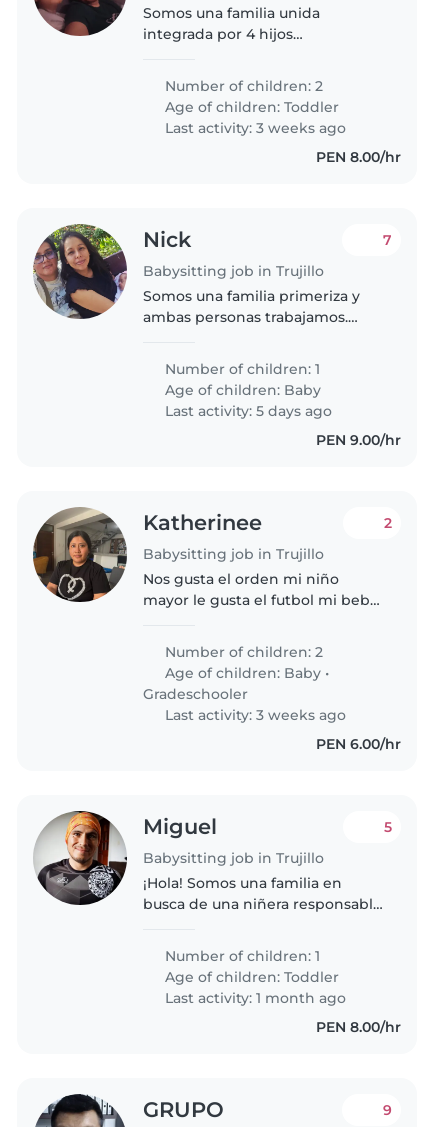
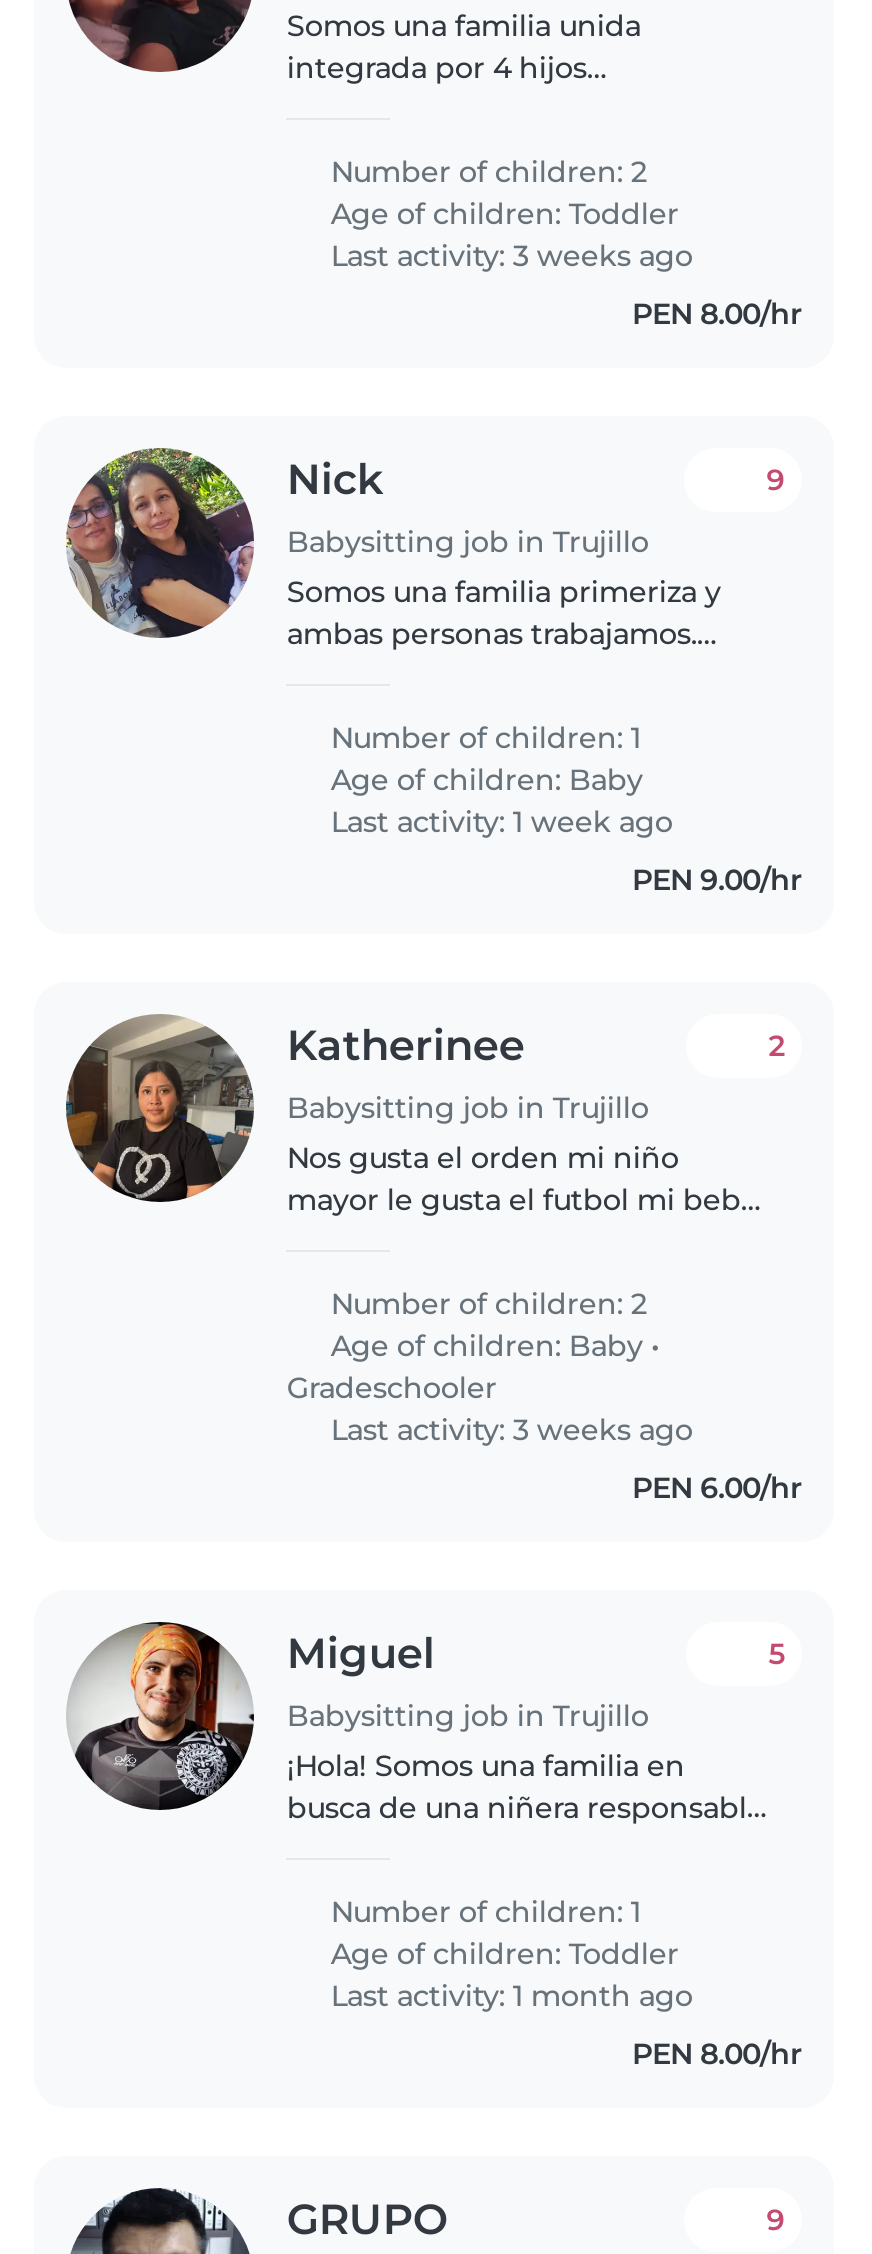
- 7
+ 9

- Last activity: 5 days ago
+ Last activity: 1 week ago
